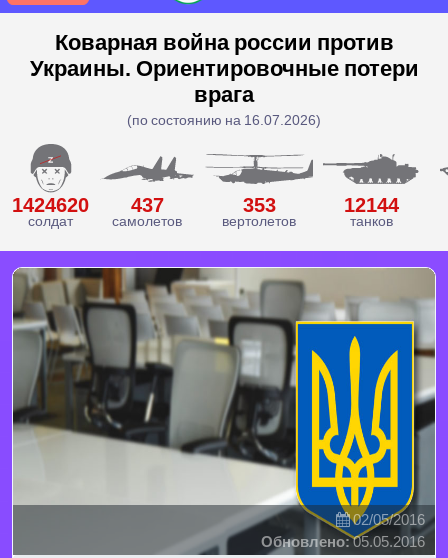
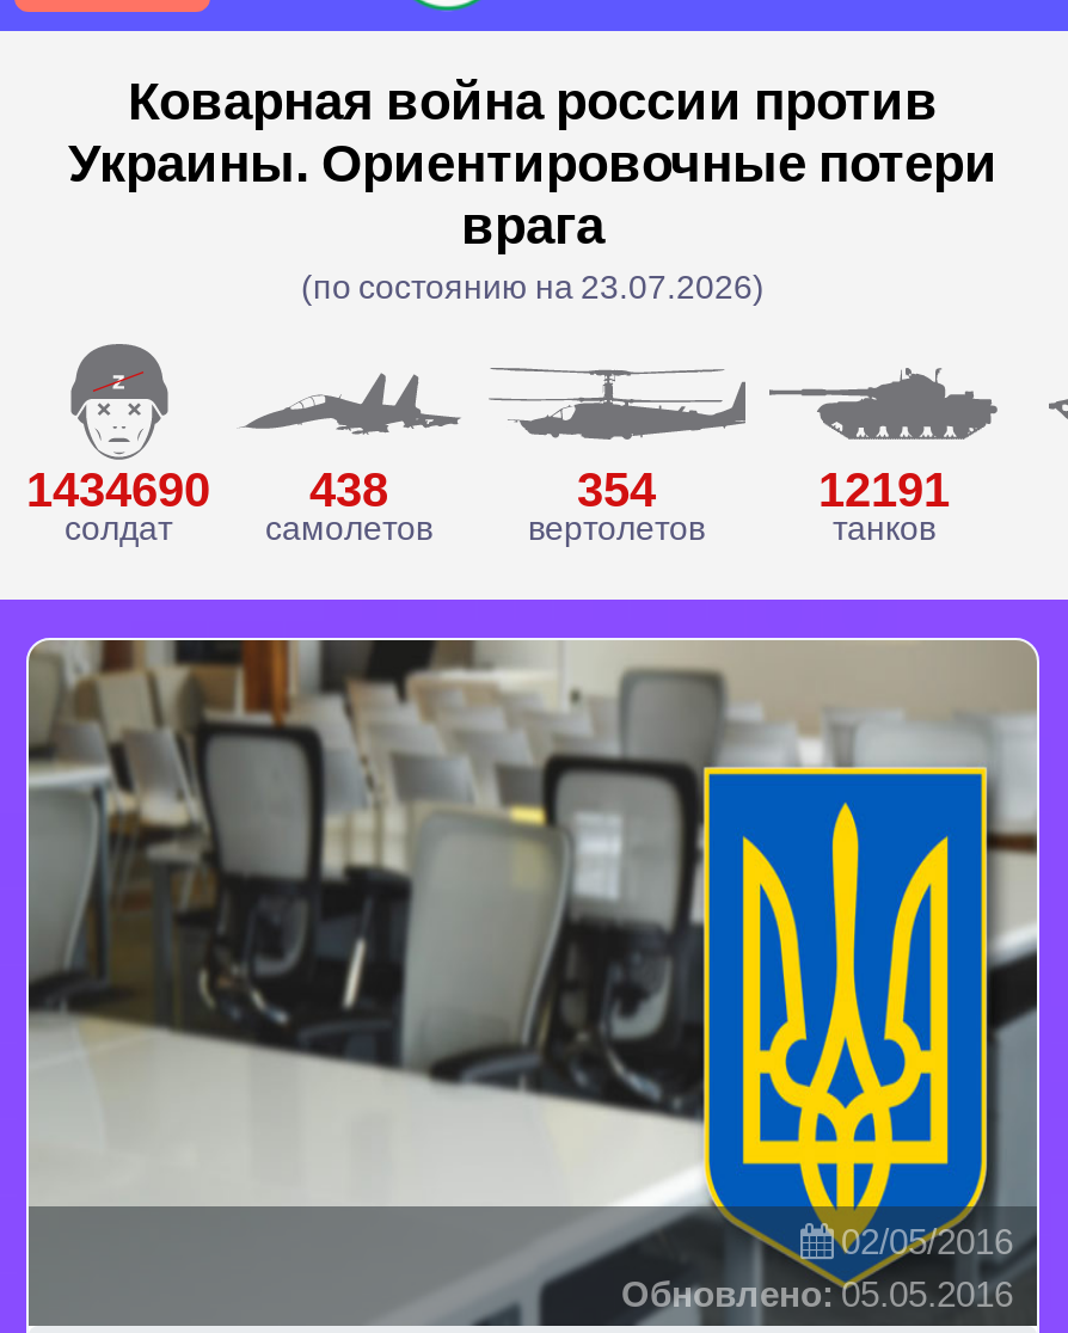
- (по состоянию на 16.07.2026)
+ (по состоянию на 23.07.2026)

- 1424620
+ 1434690

- 437
+ 438

- 353
+ 354

- 12144
+ 12191
